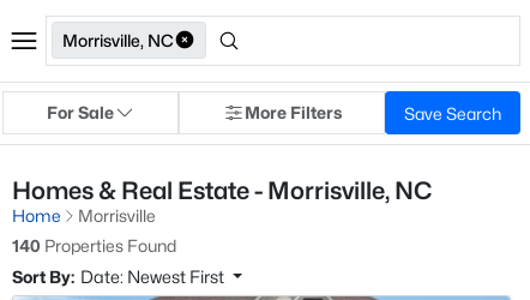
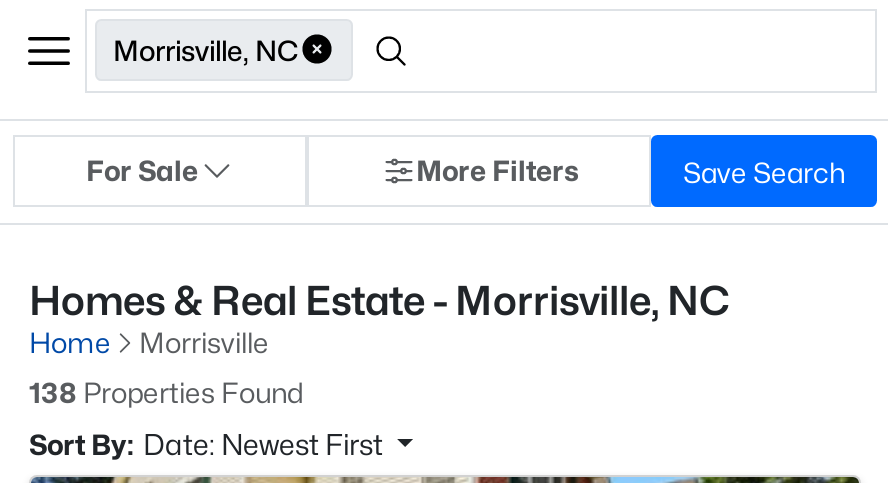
- 140 Properties Found
+ 138 Properties Found
